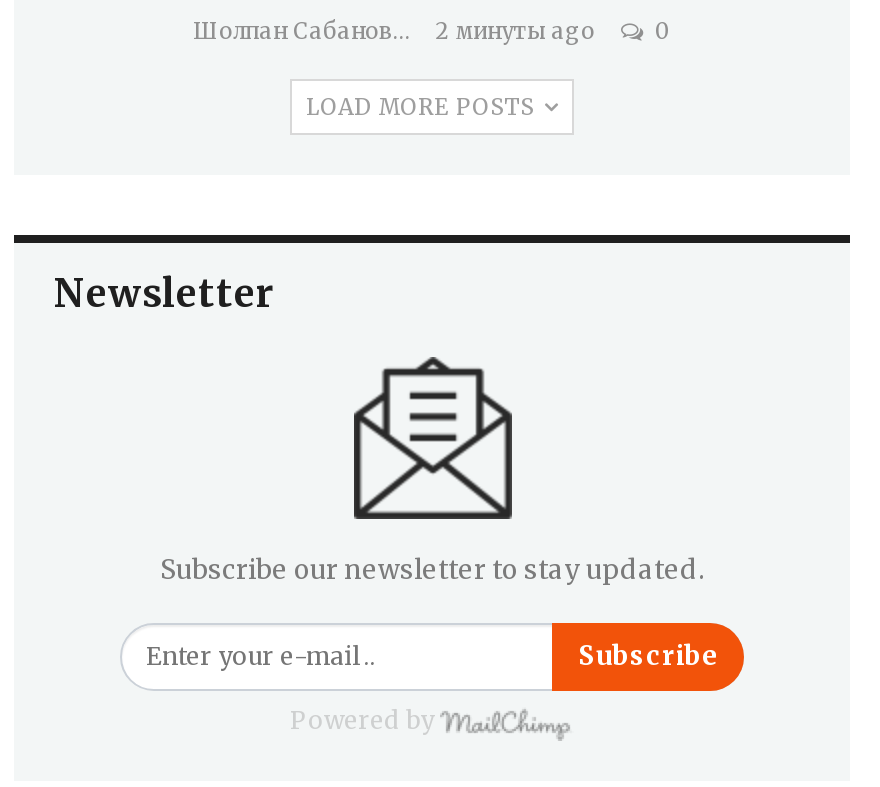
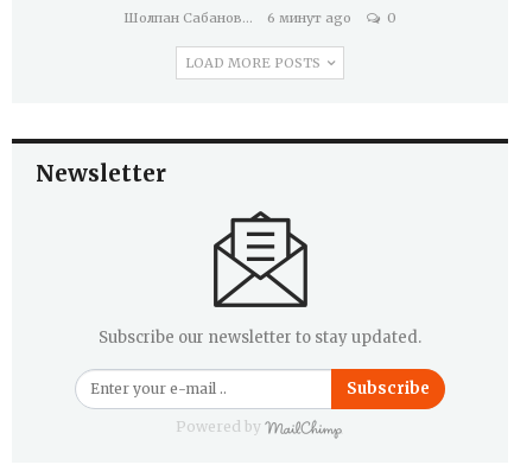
- 2 минуты ago
+ 6 минут ago
